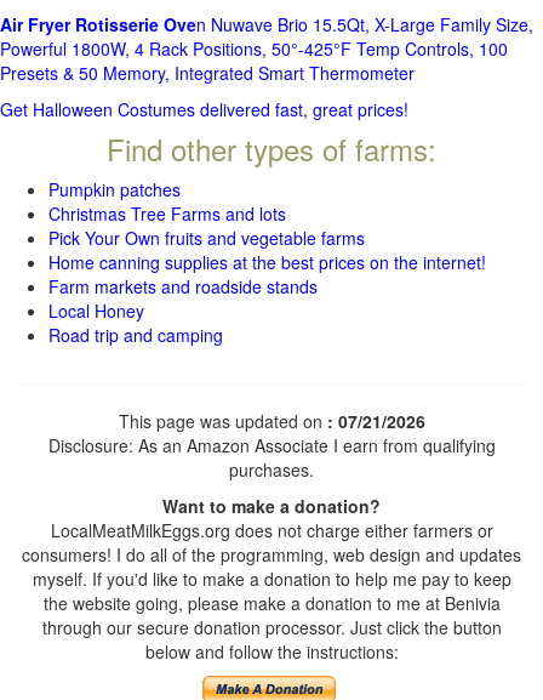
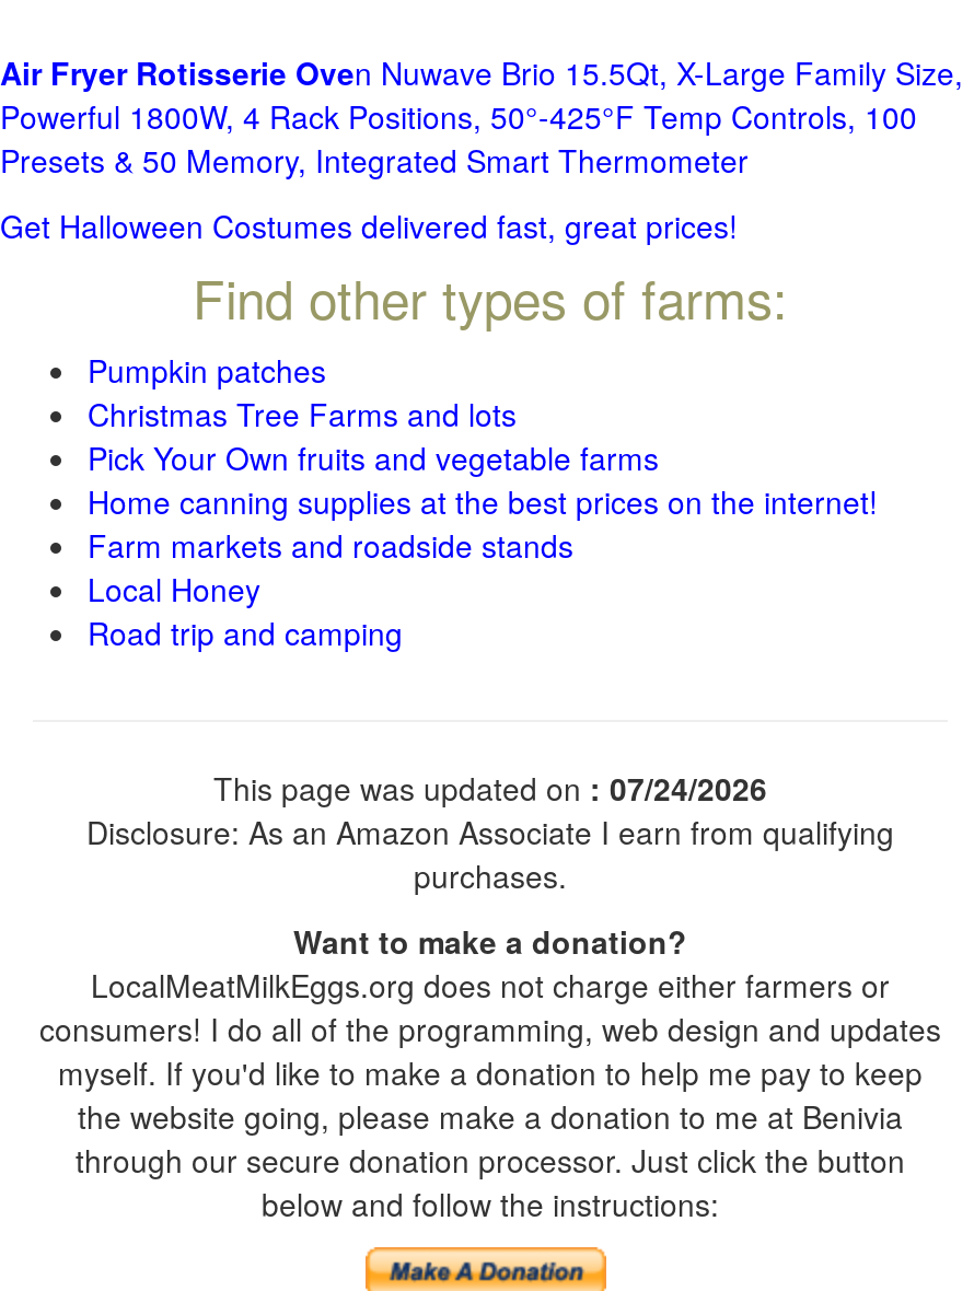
- This page was updated on: 07/21/2026
+ This page was updated on: 07/24/2026
